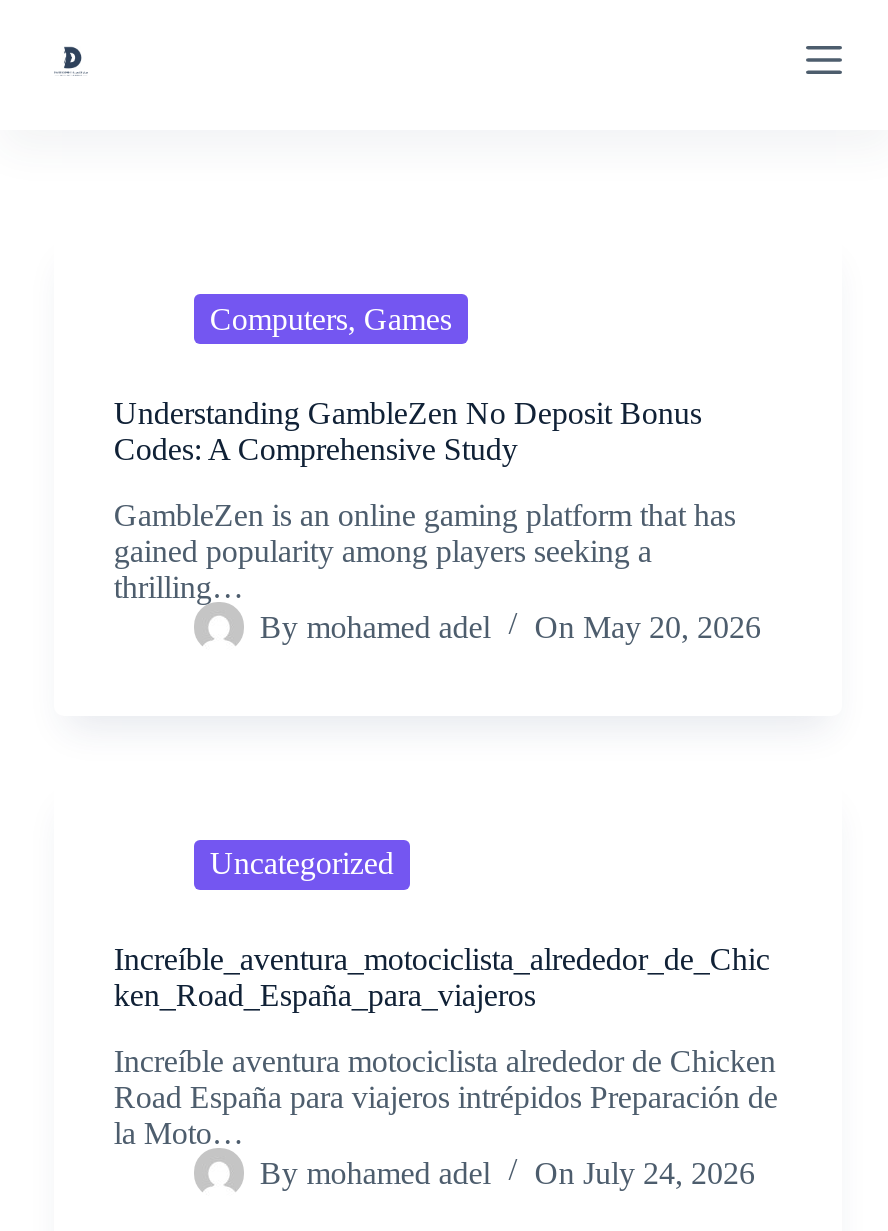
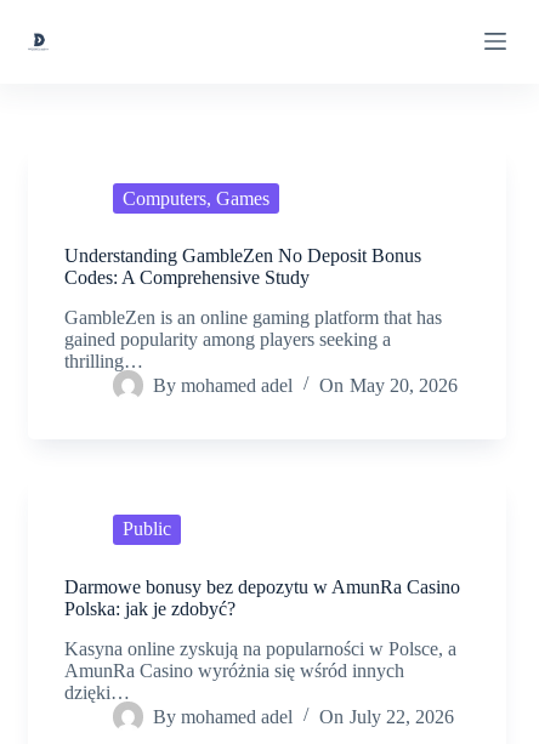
- Uncategorized
+ Public

- Increíble_aventura_motociclista_alrededor_de_Chic
- ken_Road_España_para_viajeros
+ Darmowe bonusy bez depozytu w AmunRa Casino
+ Polska: jak je zdobyć?

- Increíble aventura motociclista alrededor de Chicken
- Road España para viajeros intrépidos Preparación de
- la Moto…
+ Kasyna online zyskują na popularności w Polsce, a
+ AmunRa Casino wyróżnia się wśród innych
+ dzięki…

- By mohamed adel On July 24, 2026
+ By mohamed adel On July 22, 2026
